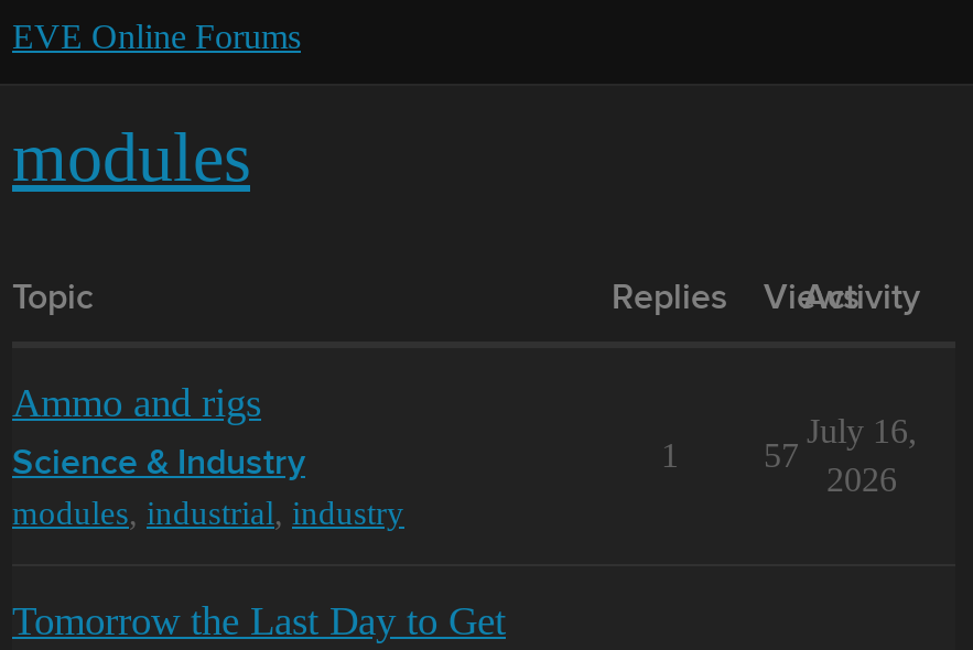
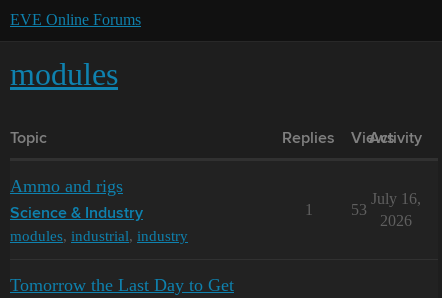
- 57
+ 53
